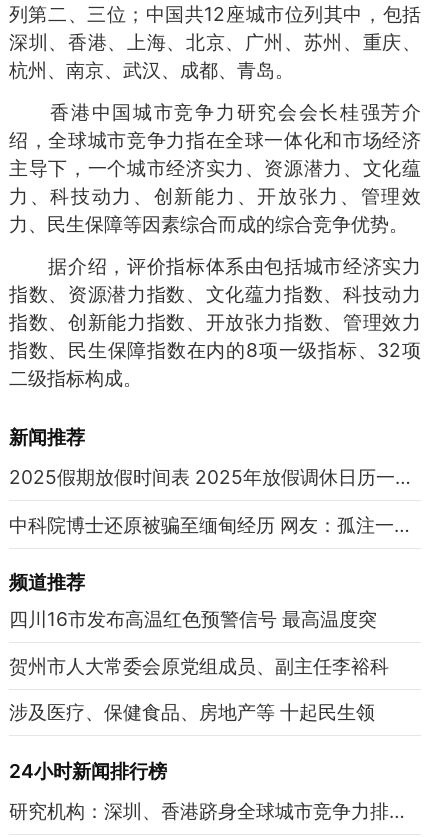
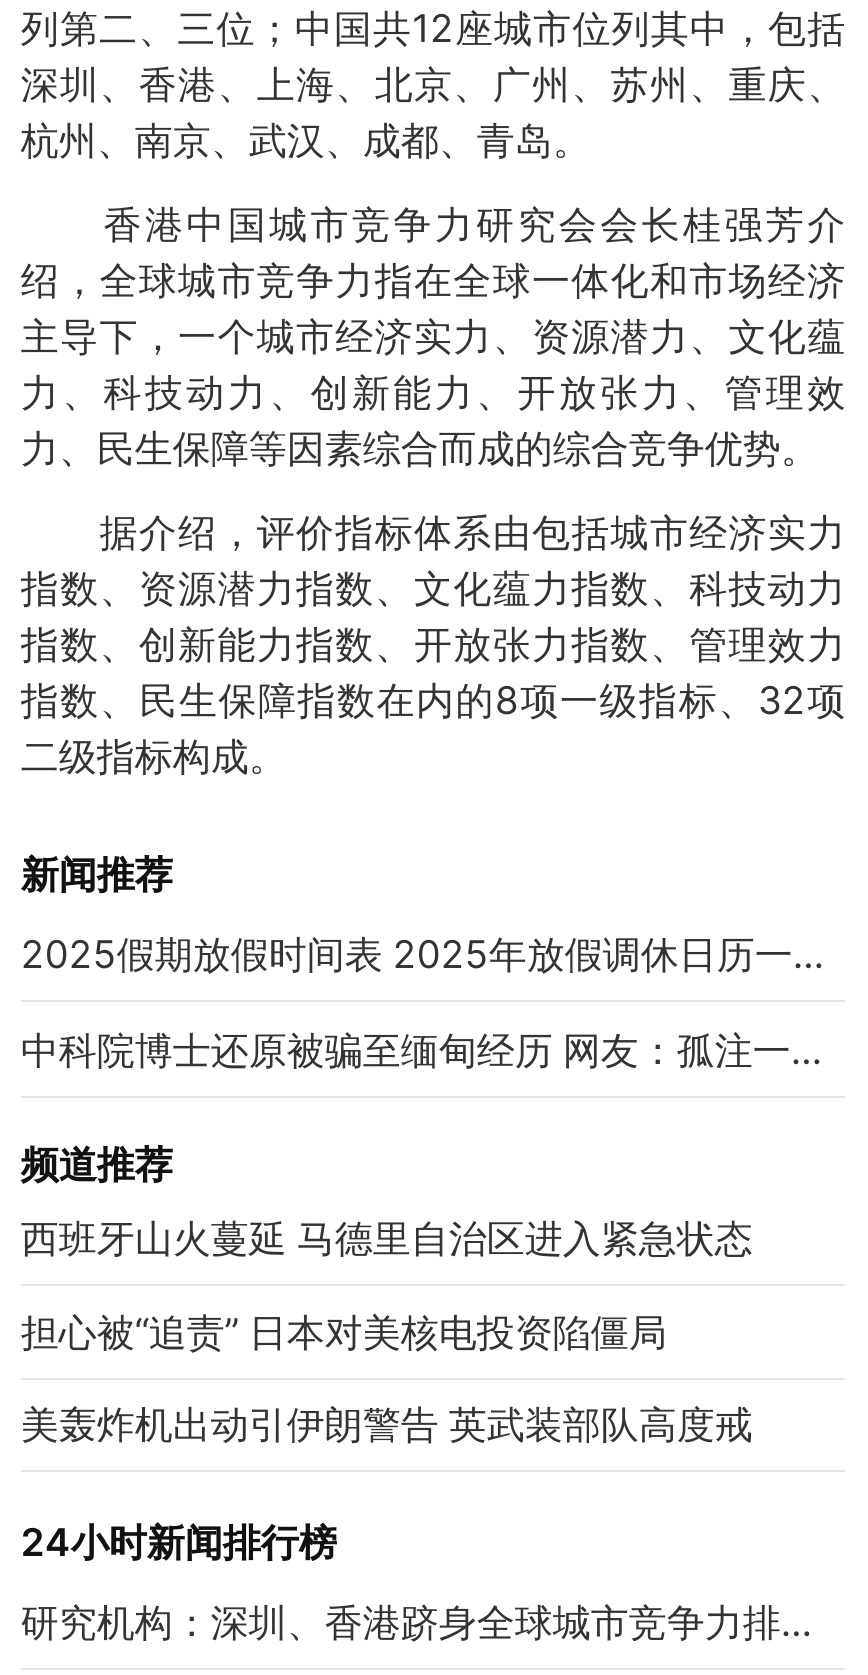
- 四川16市发布高温红色预警信号 最高温度突
+ 西班牙山火蔓延 马德里自治区进入紧急状态

- 贺州市人大常委会原党组成员、副主任李裕科
+ 担心被“追责” 日本对美核电投资陷僵局

- 涉及医疗、保健食品、房地产等 十起民生领
+ 美轰炸机出动引伊朗警告 英武装部队高度戒
